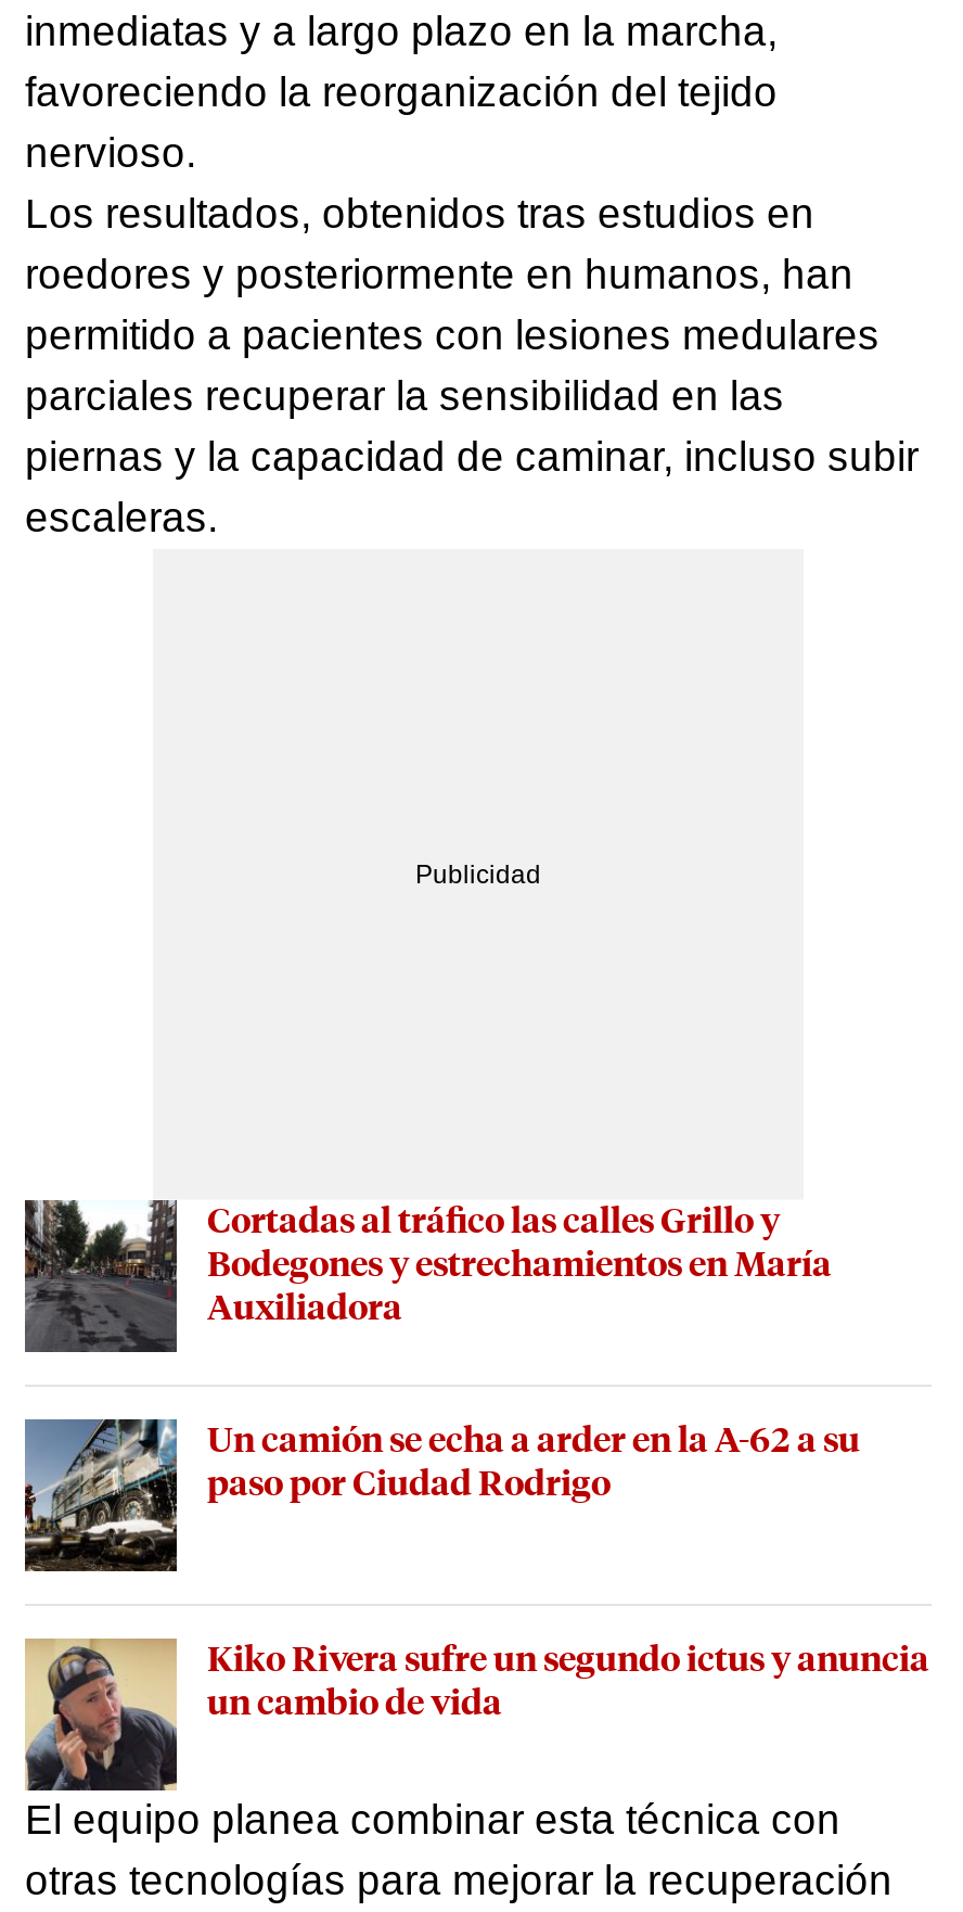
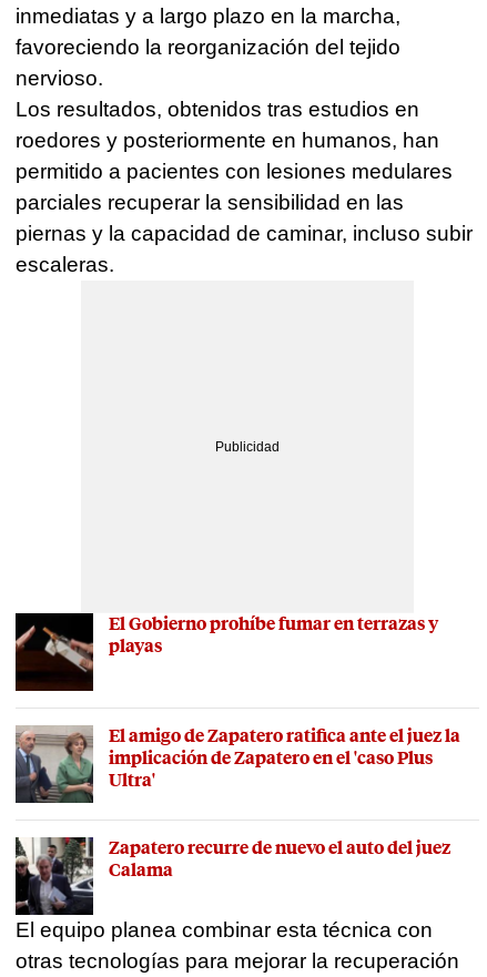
- [image]
- Cortadas al tráfico las calles Grillo y
- Bodegones y estrechamientos en María
- Auxiliadora
+ [image]
+ El Gobierno prohíbe fumar en terrazas y
+ playas

- [image]
- Un camión se echa a arder en la A-62 a su
- paso por Ciudad Rodrigo
+ [image]
+ El amigo de Zapatero ratifica ante el juez la
+ implicación de Zapatero en el 'caso Plus
+ Ultra'

- [image]
- Kiko Rivera sufre un segundo ictus y anuncia
- un cambio de vida
+ [image]
+ Zapatero recurre de nuevo el auto del juez
+ Calama
